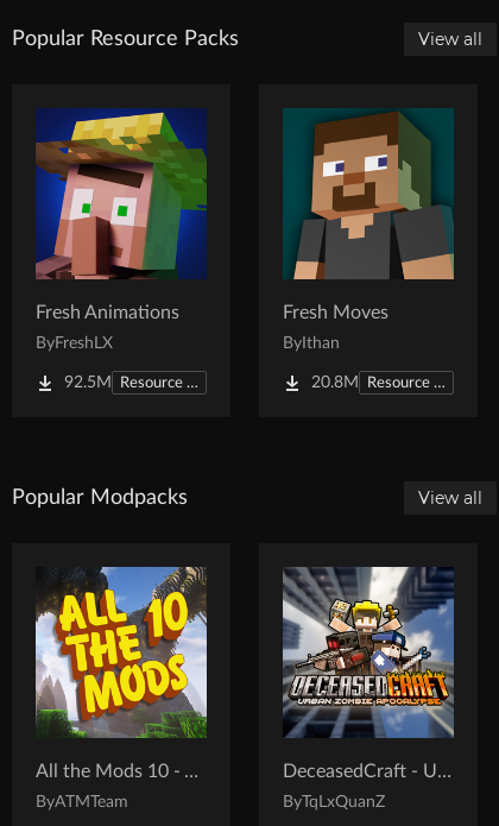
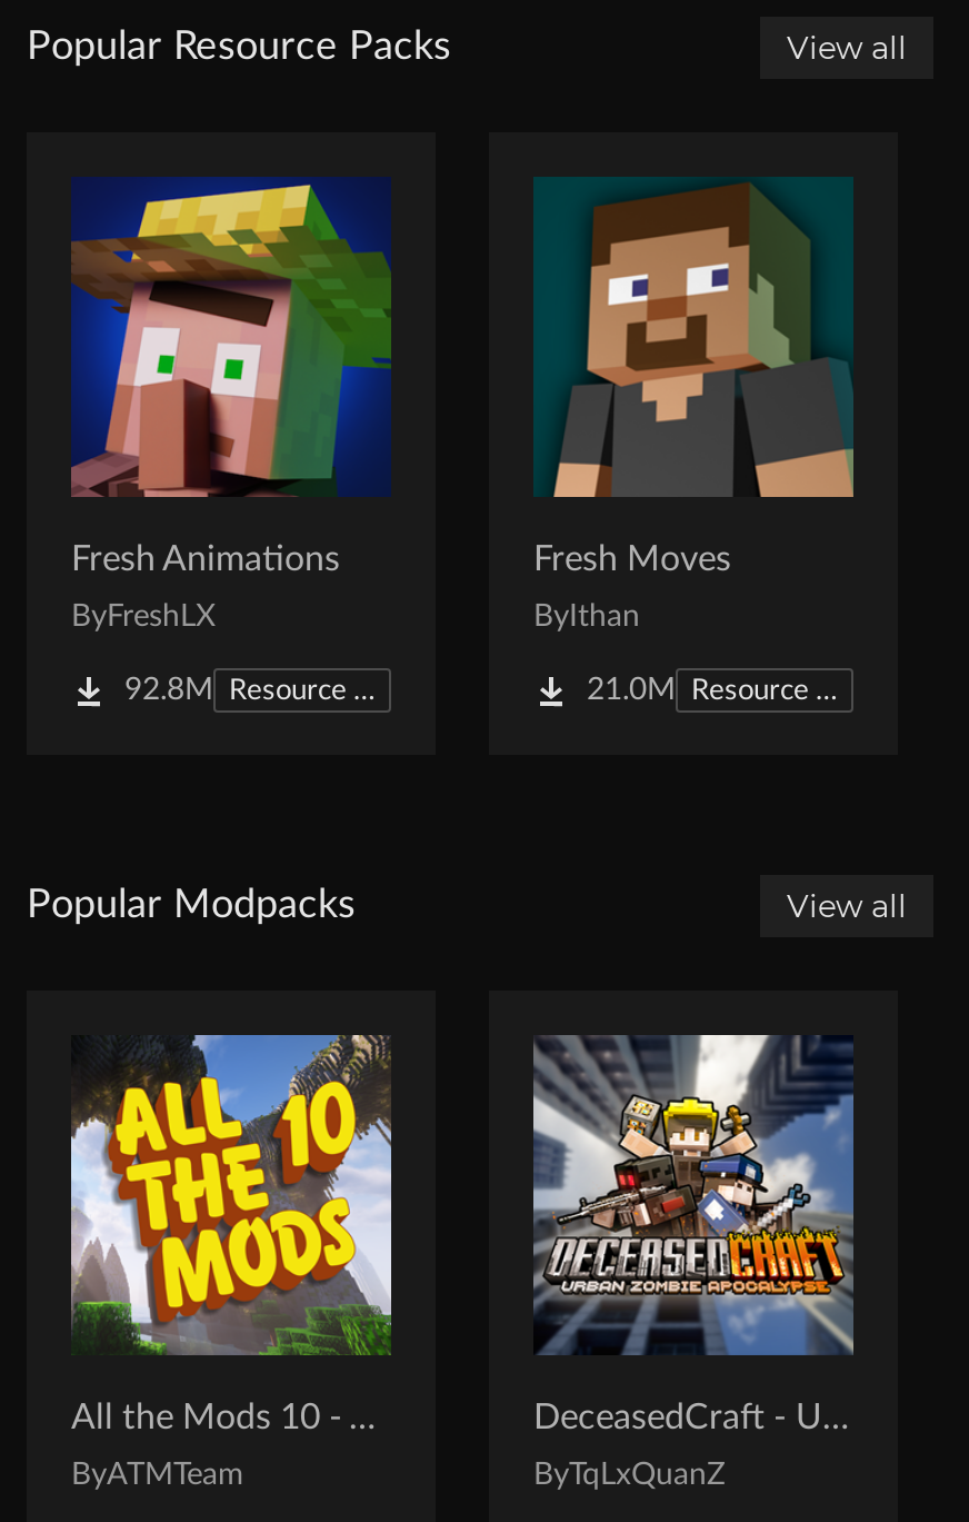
- 92.5M
+ 92.8M

- 20.8M
+ 21.0M
